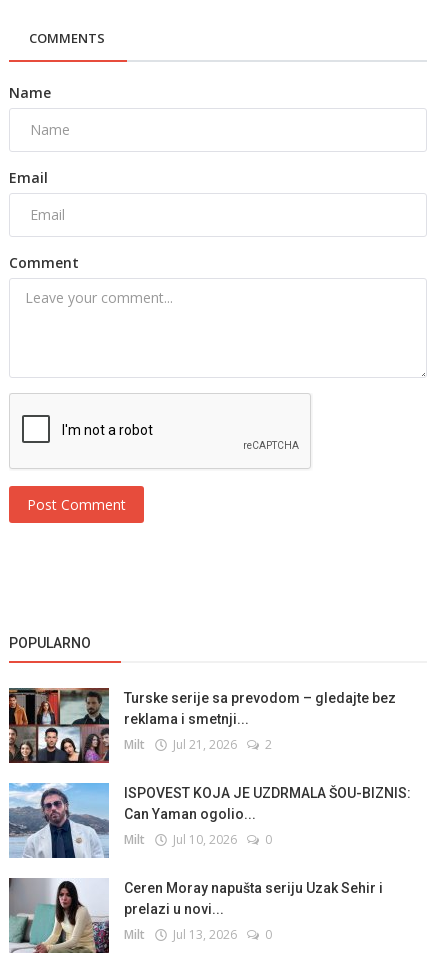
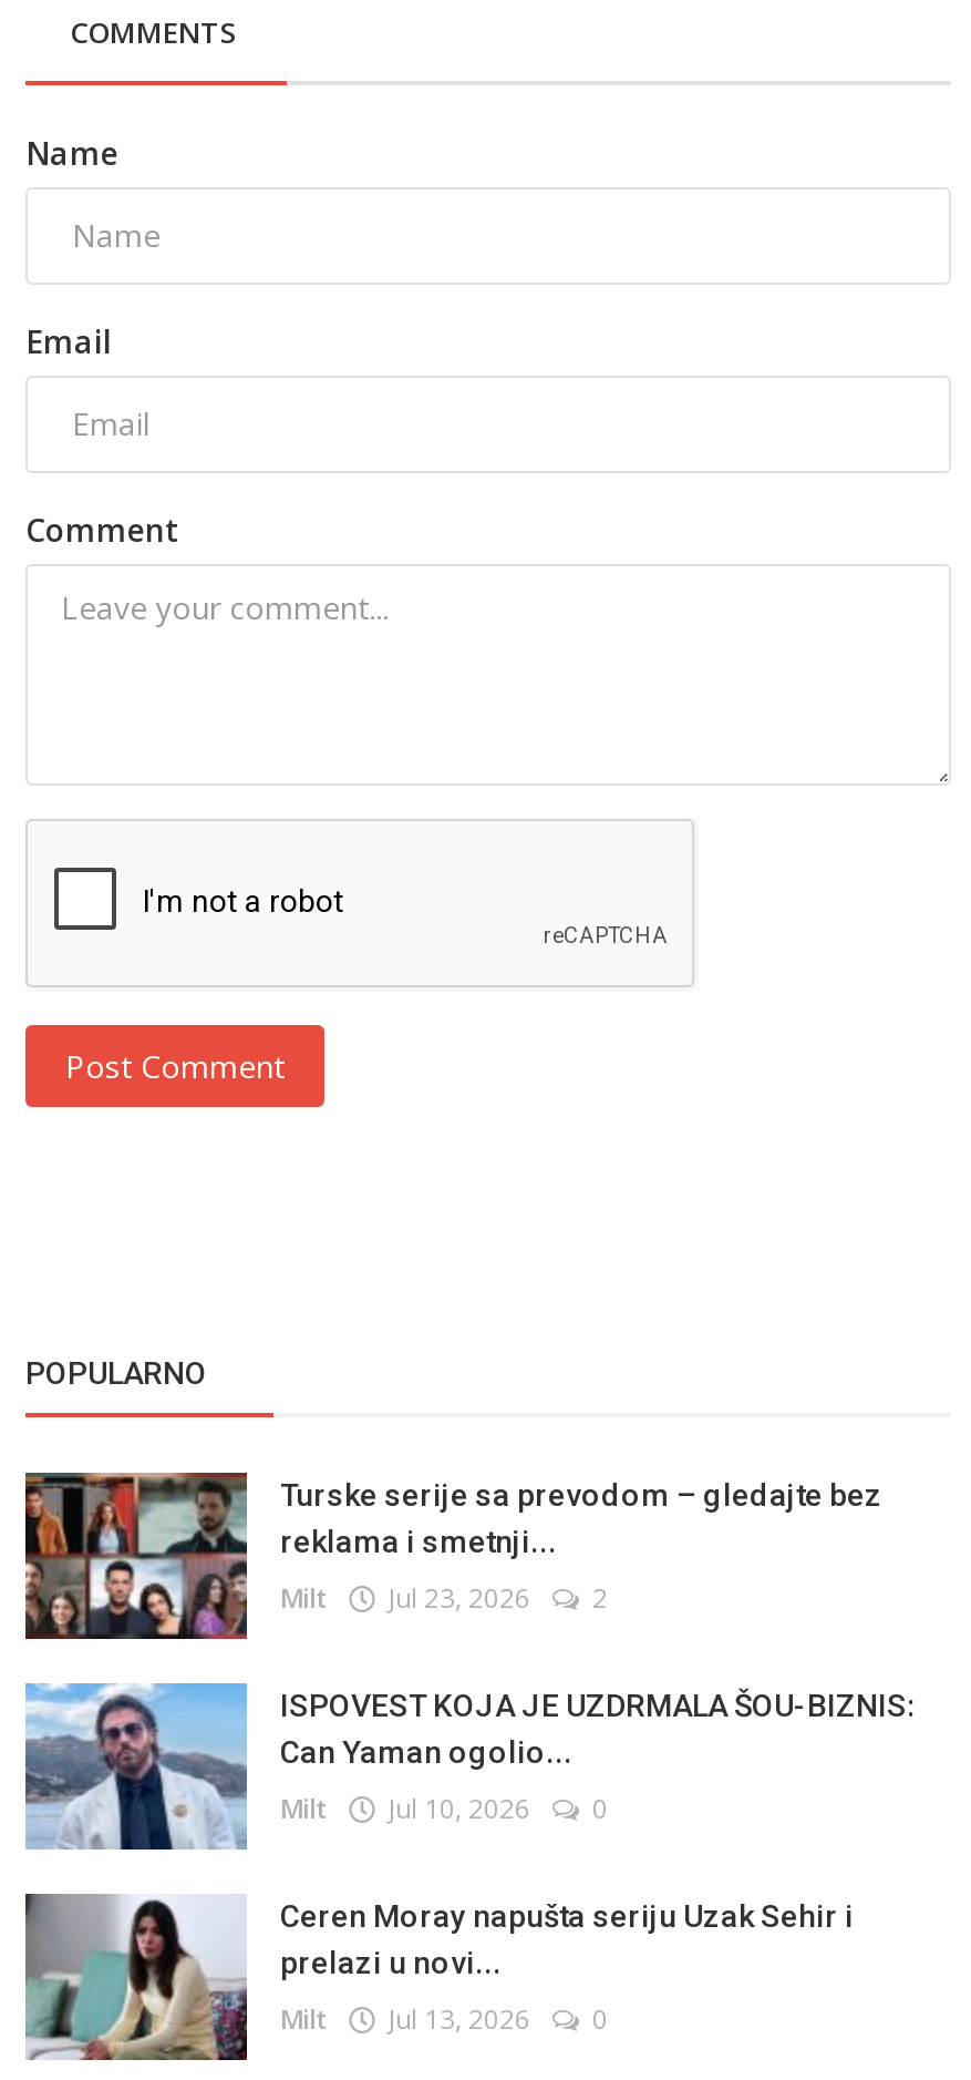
- Milt Jul 21, 2026 2
+ Milt Jul 23, 2026 2
